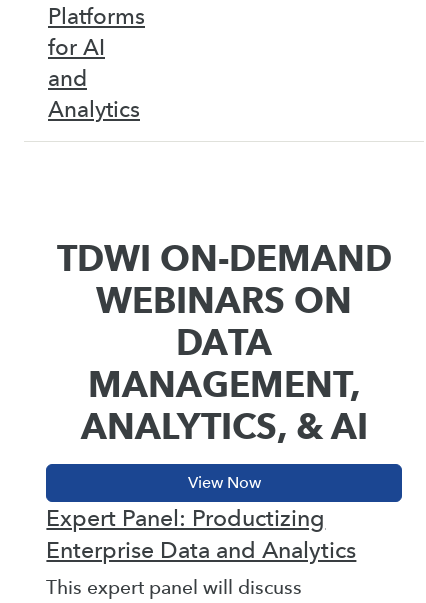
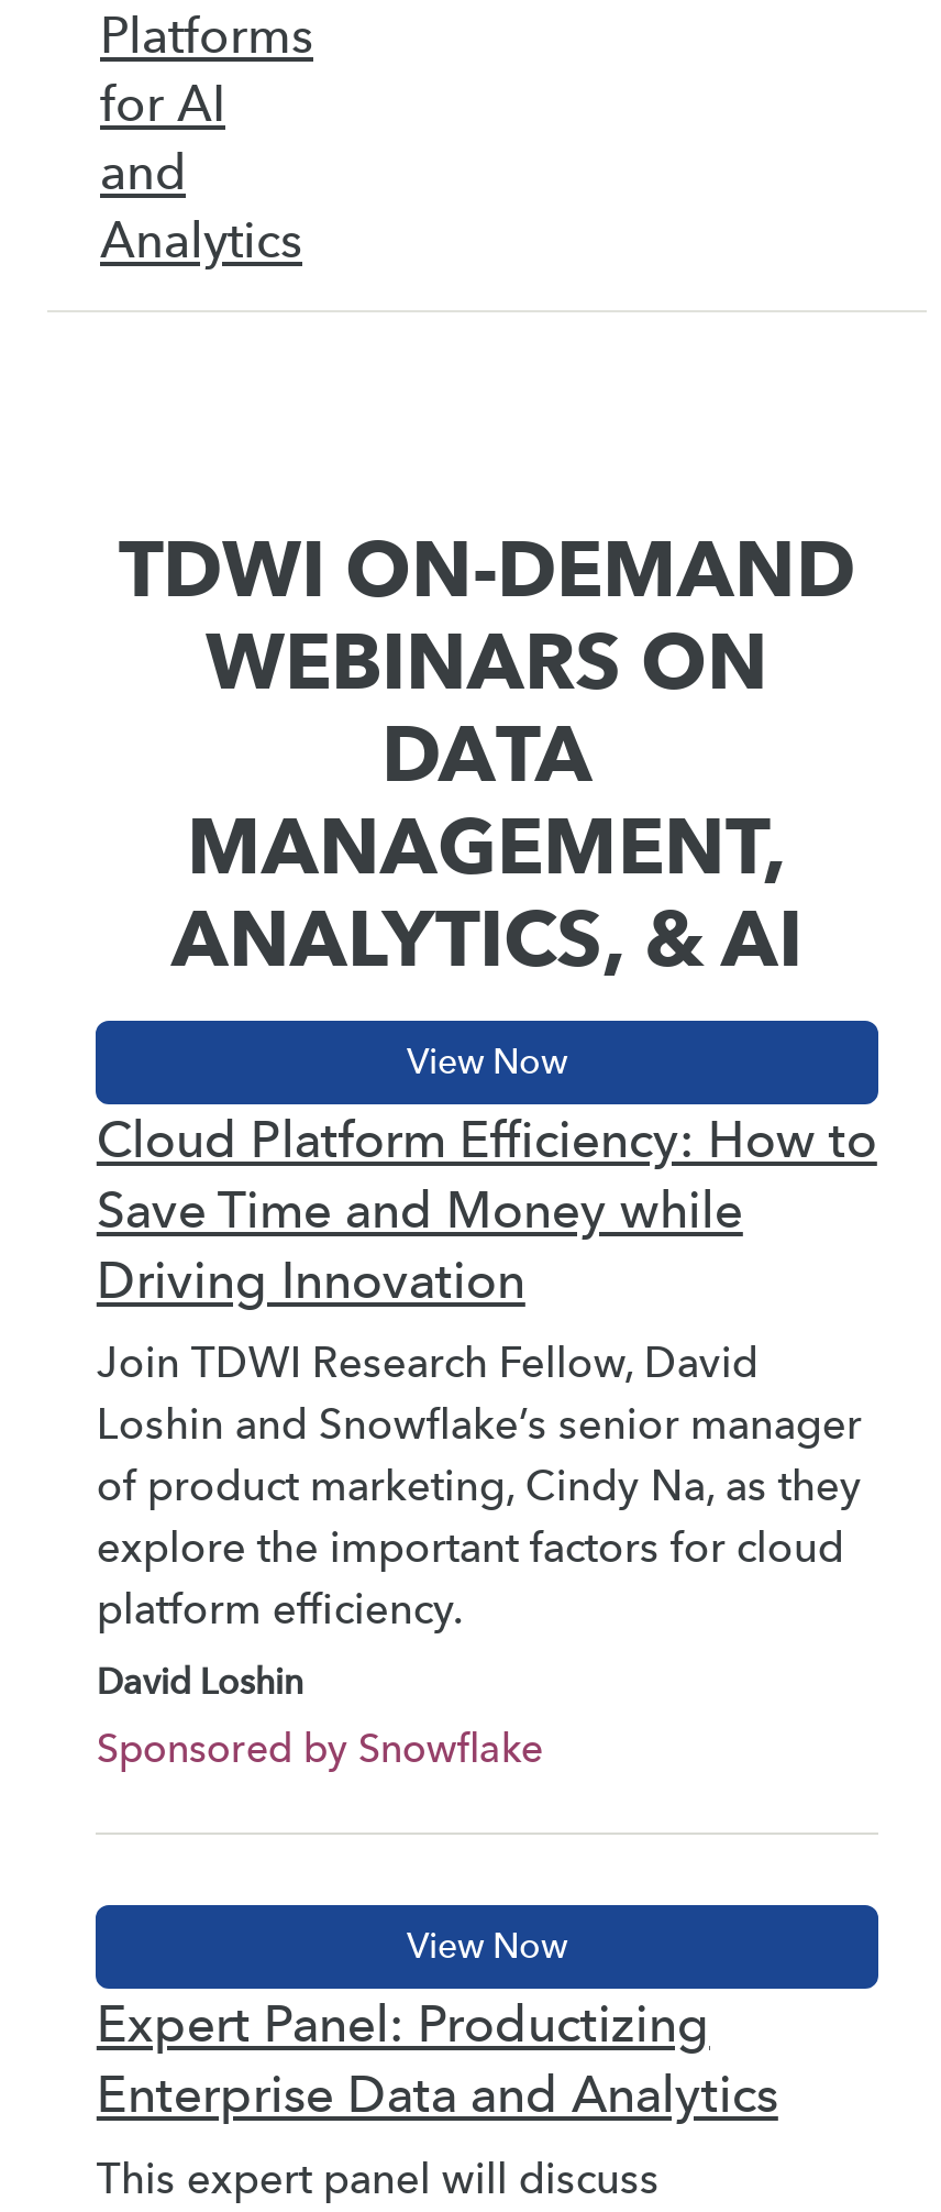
+ Cloud Platform Efficiency: How to
+ Save Time and Money while
+ Driving Innovation
+ Join TDWI Research Fellow, David
+ Loshin and Snowflake’s senior manager
+ of product marketing, Cindy Na, as they
+ explore the important factors for cloud
+ platform efficiency.
+ David Loshin
+ Sponsored by Snowflake
